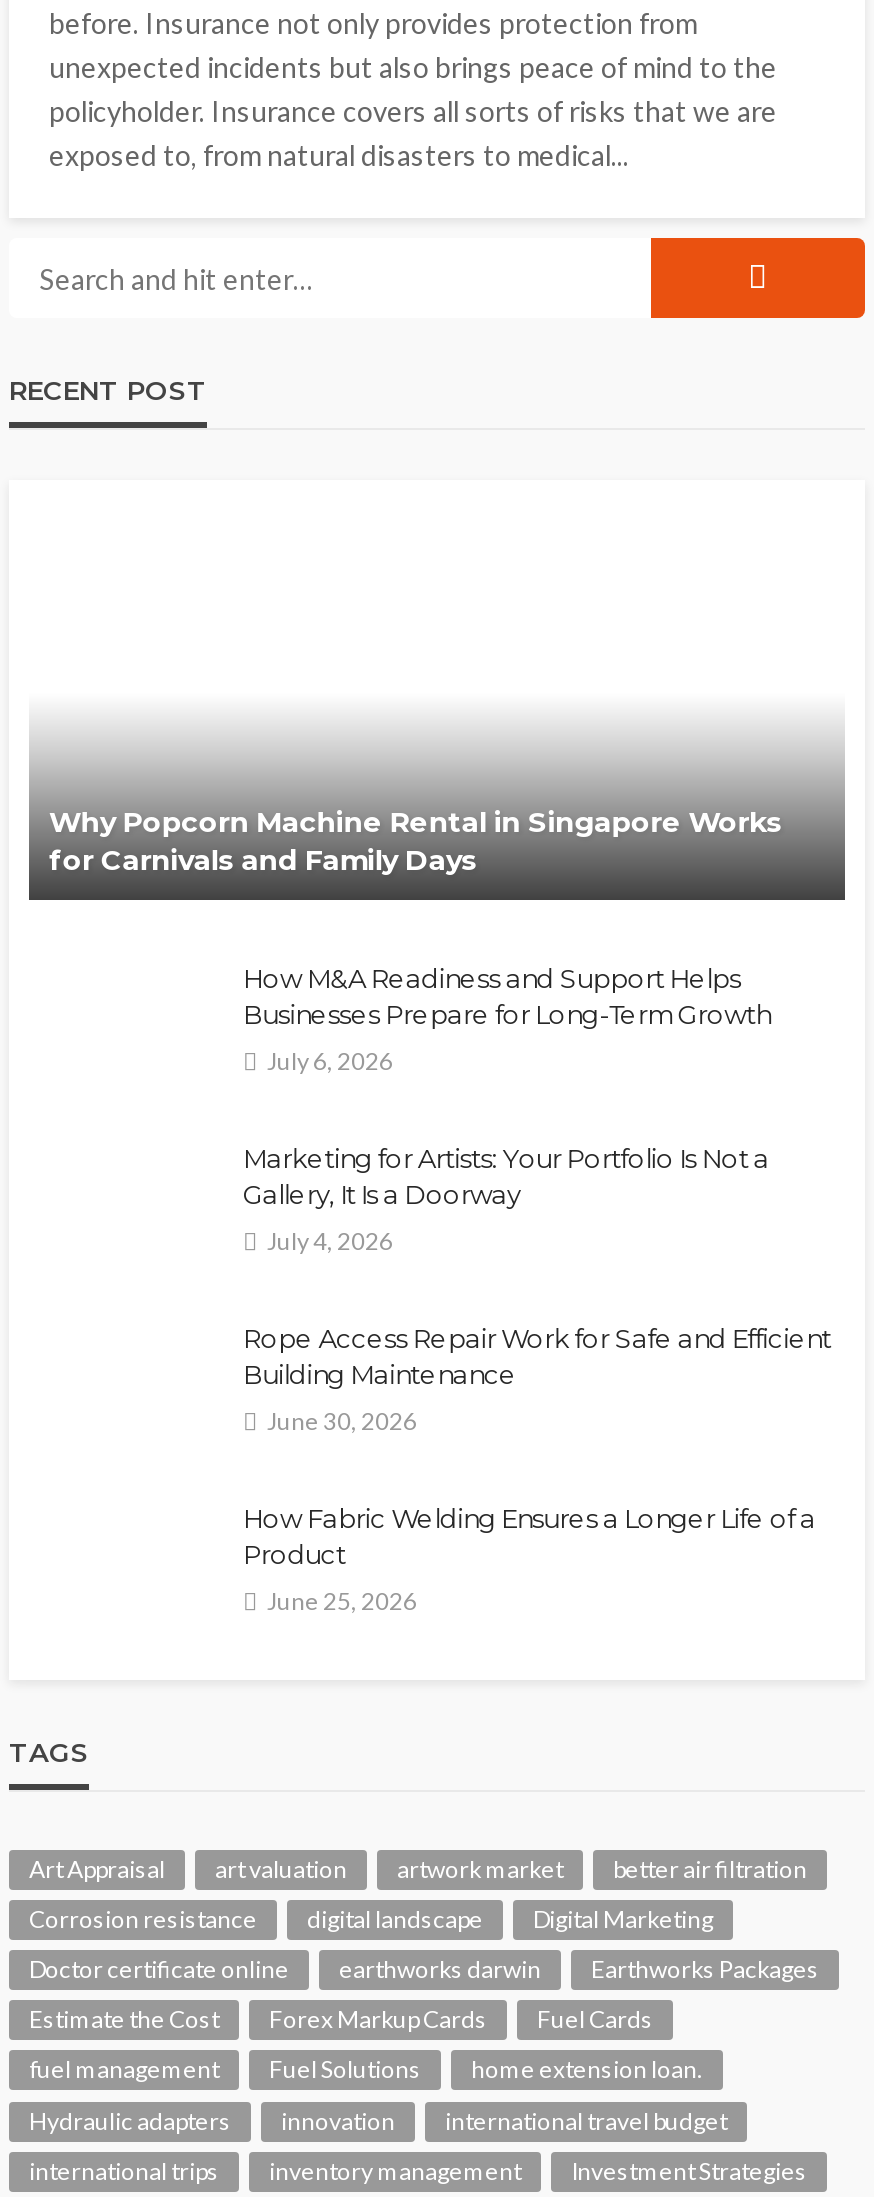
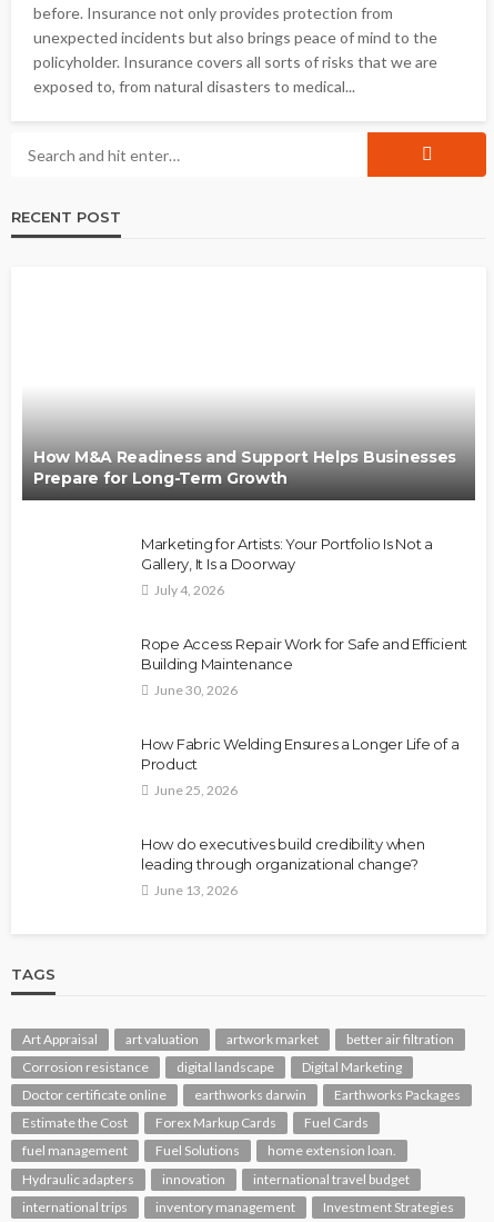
- Why Popcorn Machine Rental in Singapore Works
- for Carnivals and Family Days
- How M&A Readiness and Support Helps
- Businesses Prepare for Long-Term Growth
- July 6, 2026
+ How M&A Readiness and Support Helps Businesses
+ Prepare for Long-Term Growth

moved up: Marketing for Artists: Your Portfolio Is Not a | Gallery, It Is a Doorway | July 4, 2026 | ... | Product | June 25, 2026

+ How do executives build credibility when
+ leading through organizational change?
+ June 13, 2026
